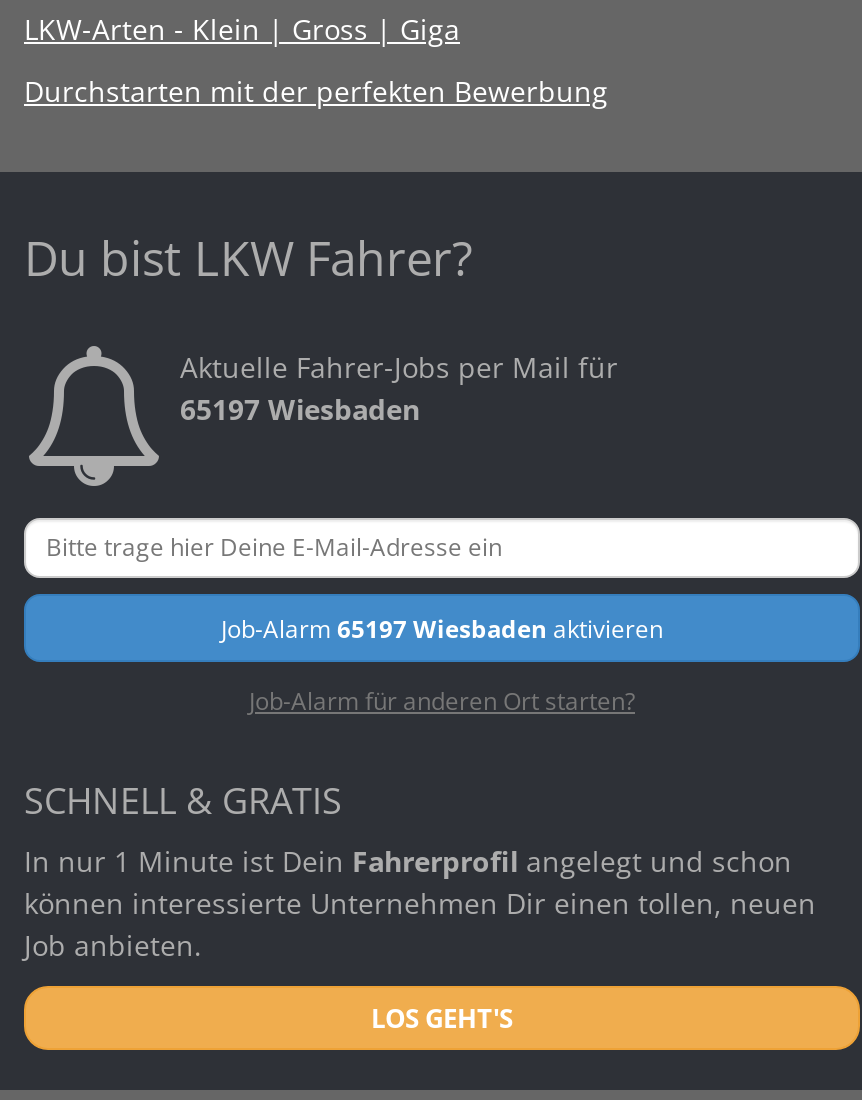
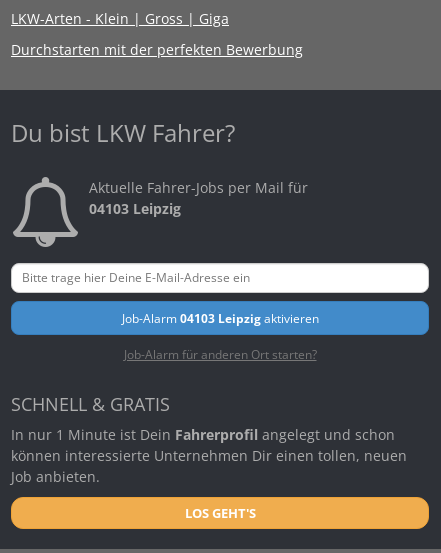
- 65197 Wiesbaden
+ 04103 Leipzig

- Job-Alarm 65197 Wiesbaden aktivieren
+ Job-Alarm 04103 Leipzig aktivieren
